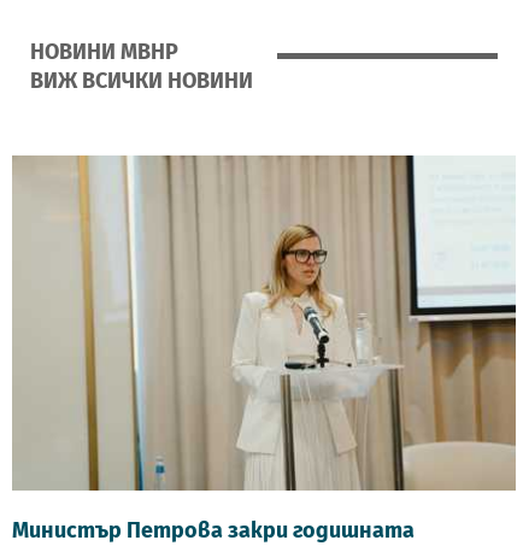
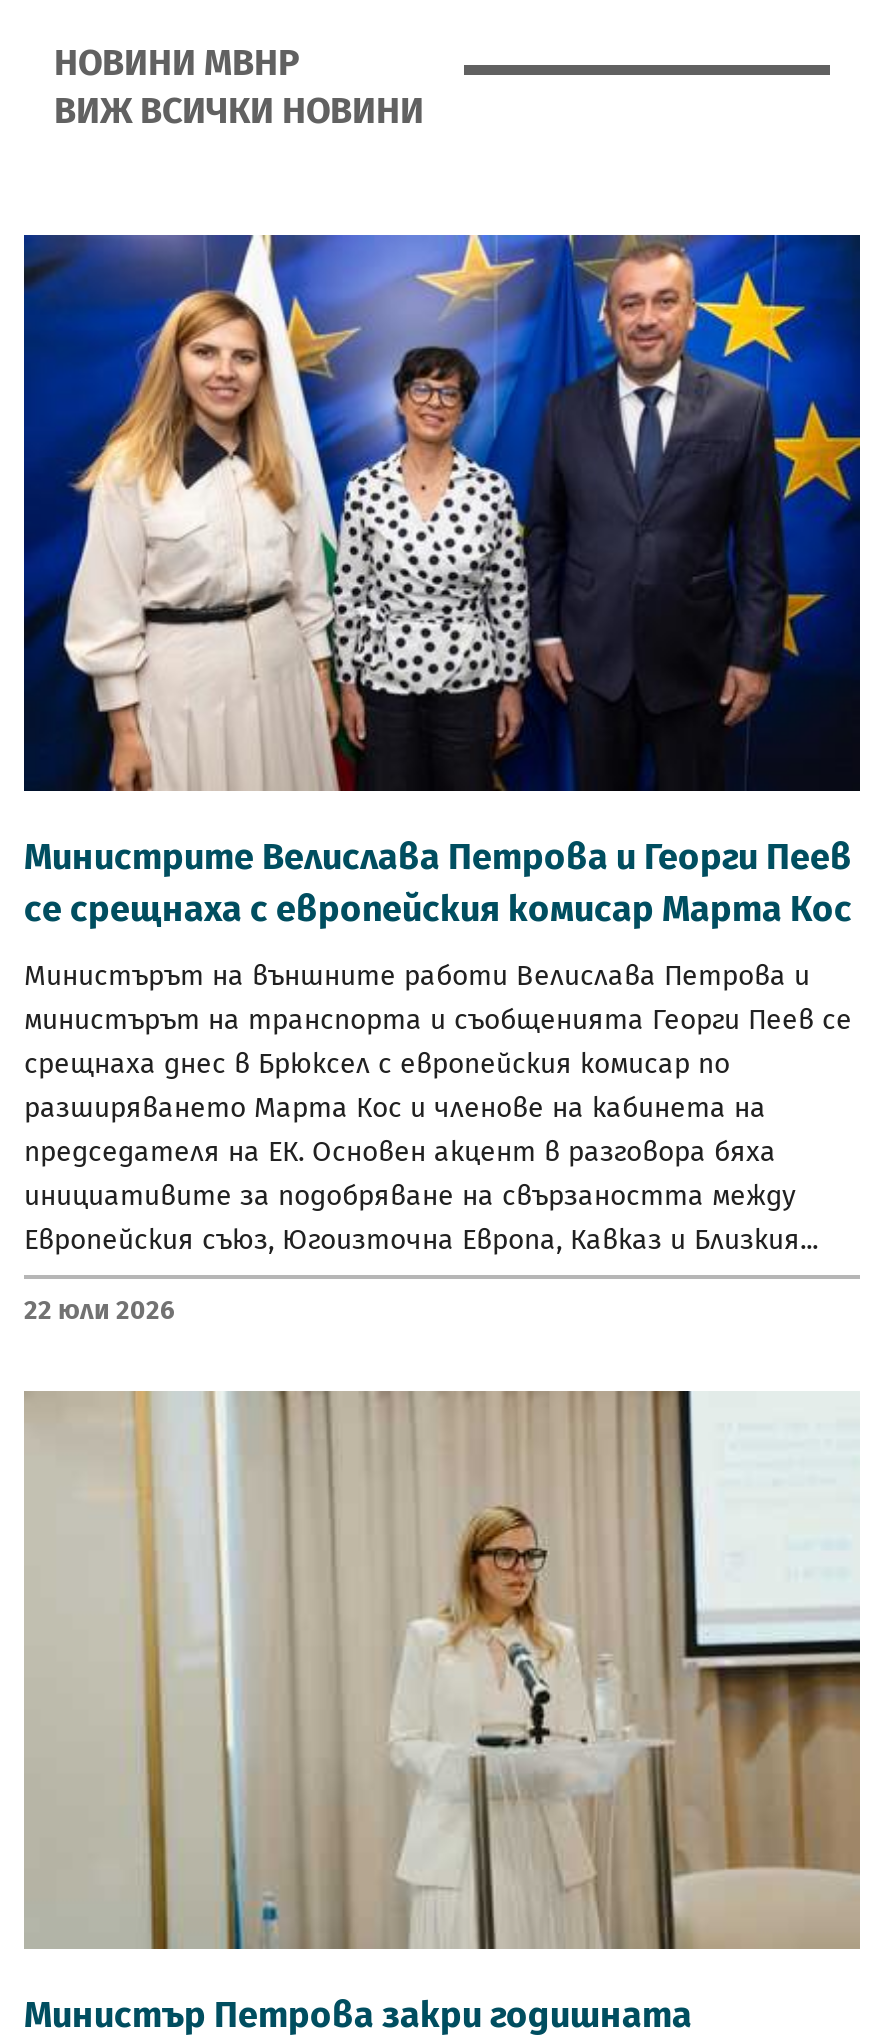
+ [image]
+ Министрите Велислава Петрова и Георги Пеев
+ се срещнаха с европейския комисар Марта Кос
+ Министърът на външните работи Велислава Петрова и
+ министърът на транспорта и съобщенията Георги Пеев се
+ срещнаха днес в Брюксел с европейския комисар по
+ разширяването Марта Кос и членове на кабинета на
+ председателя на ЕК. Основен акцент в разговора бяха
+ инициативите за подобряване на свързаността между
+ Европейския съюз, Югоизточна Европа, Кавказ и Близкия...
+ 22 Юли 2026
